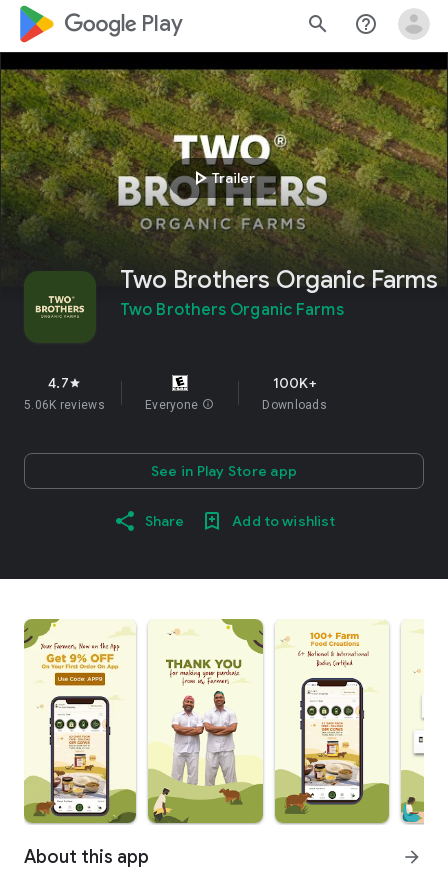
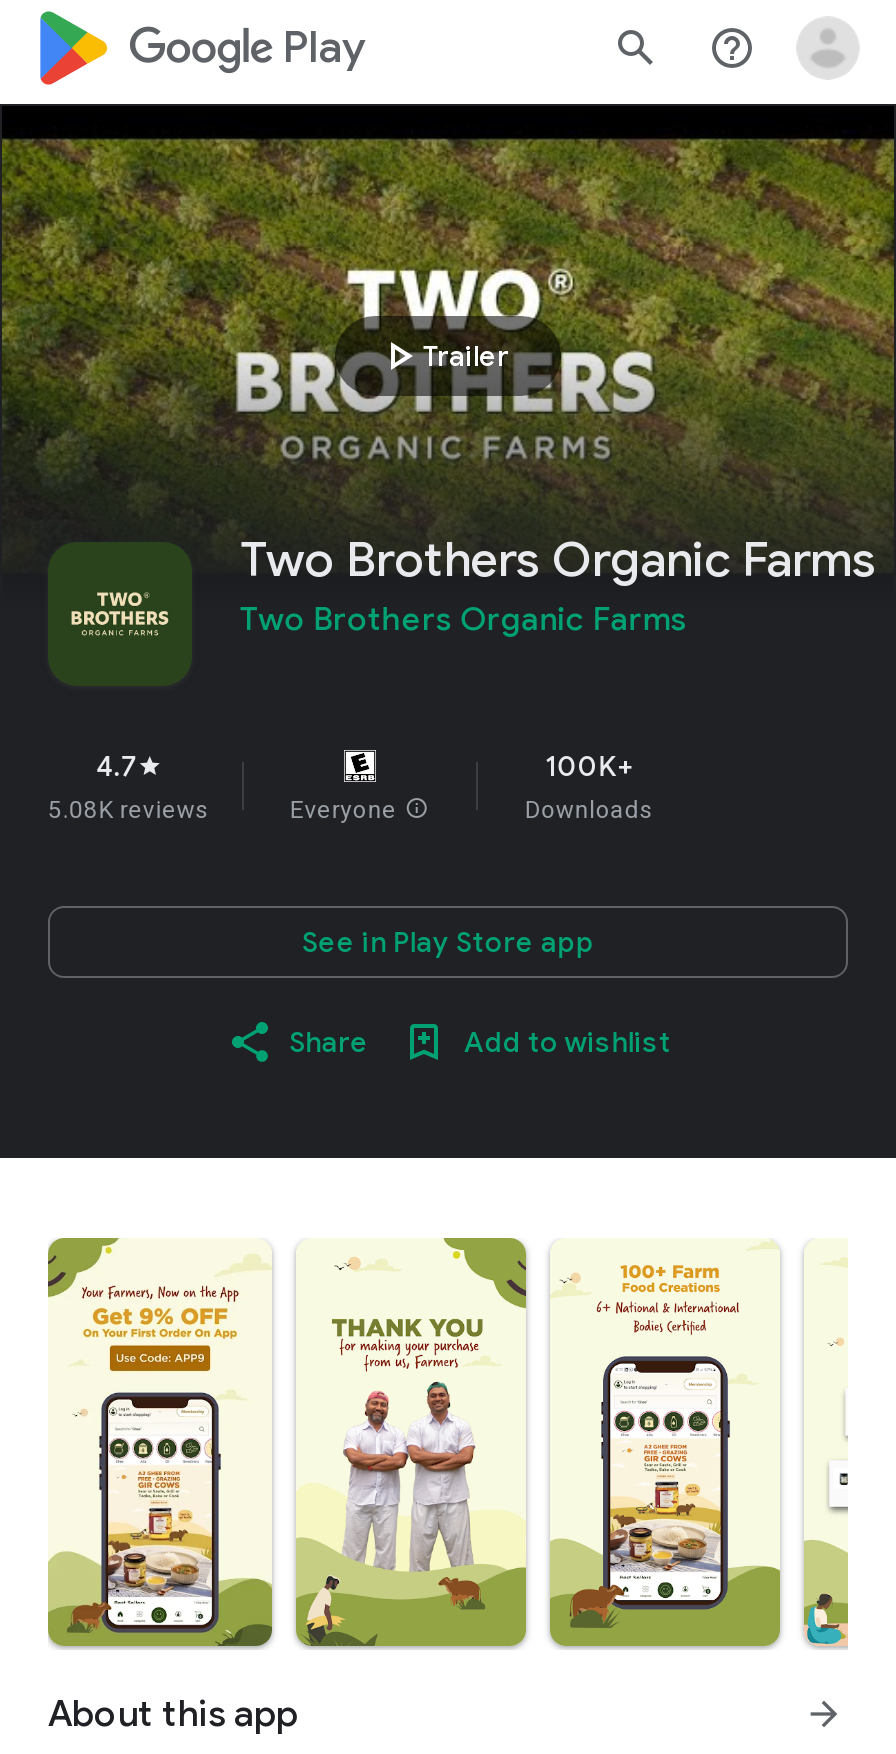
- 5.06K reviews
+ 5.08K reviews
